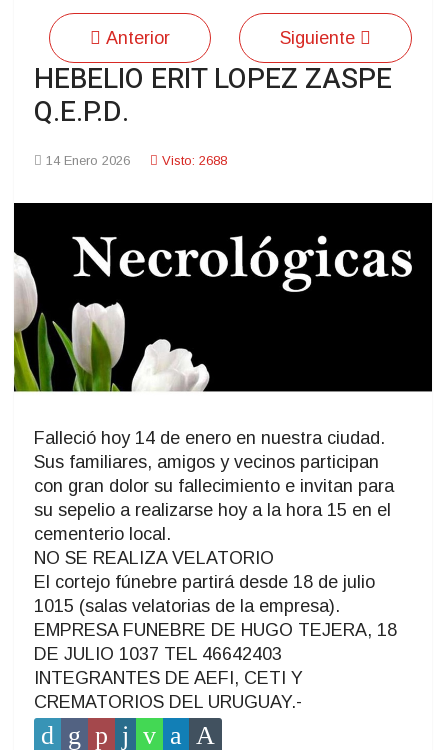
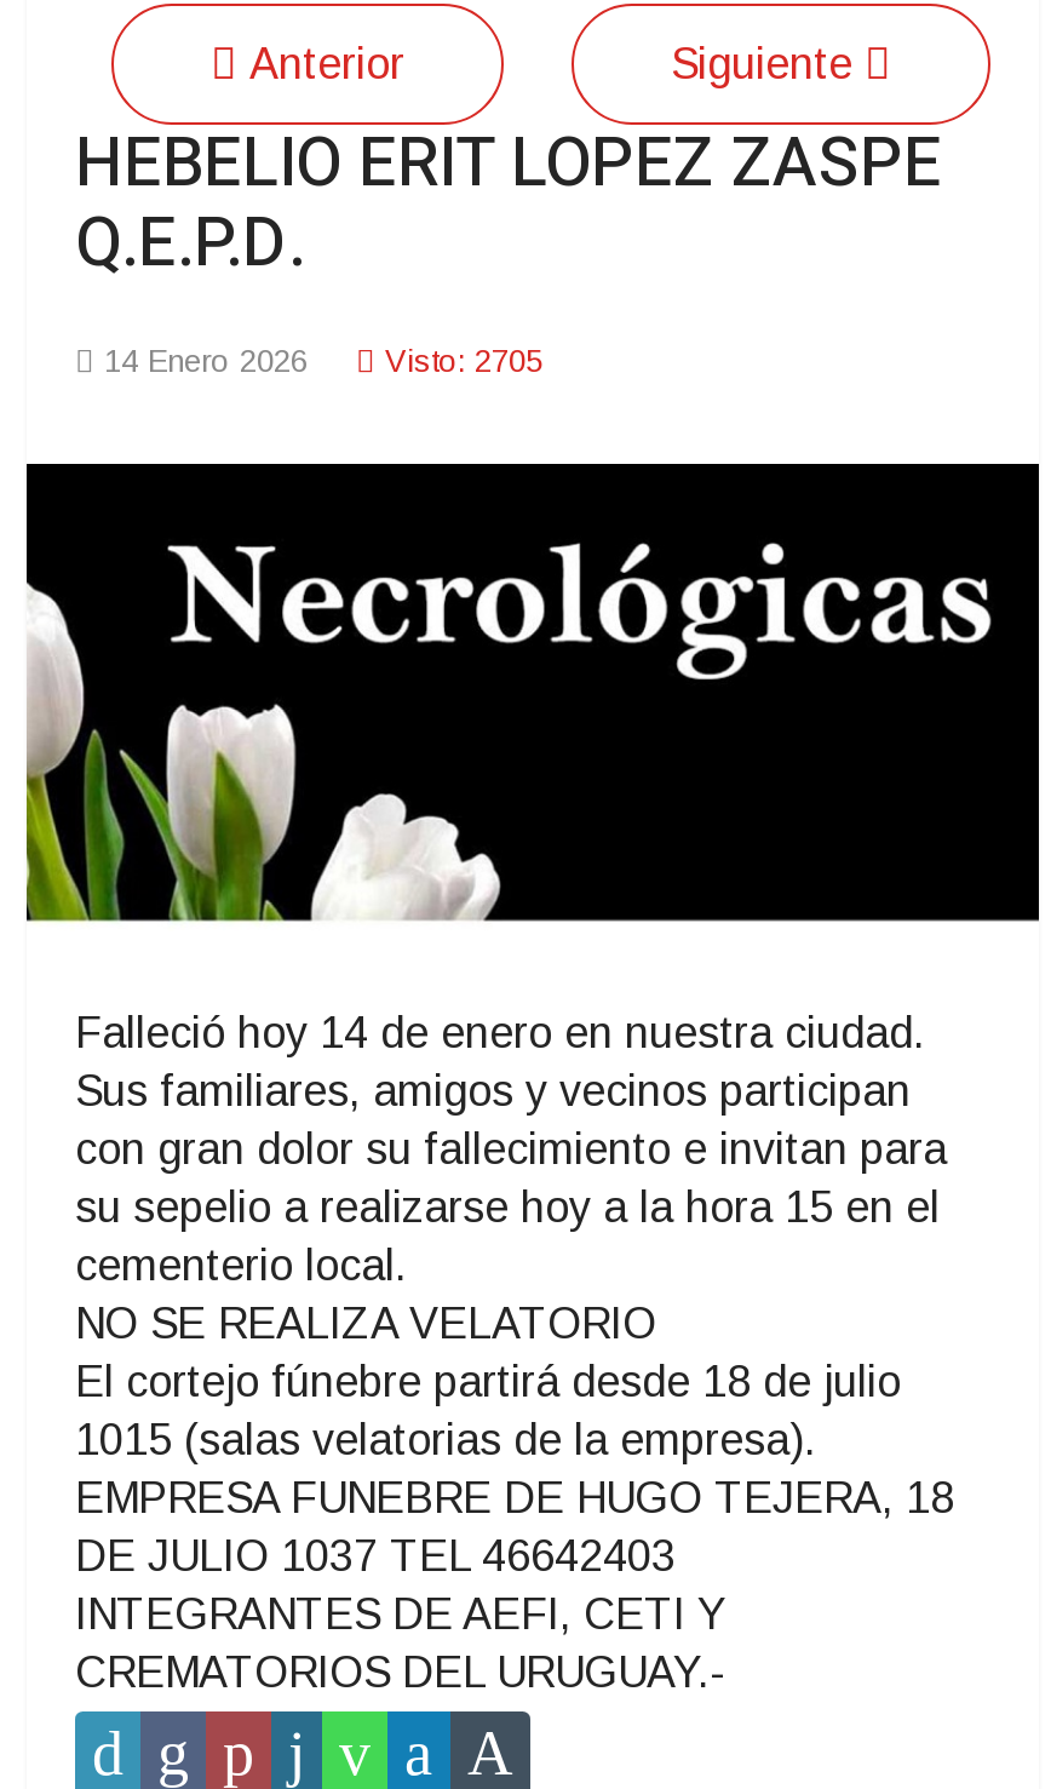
- Visto: 2688
+ Visto: 2705
